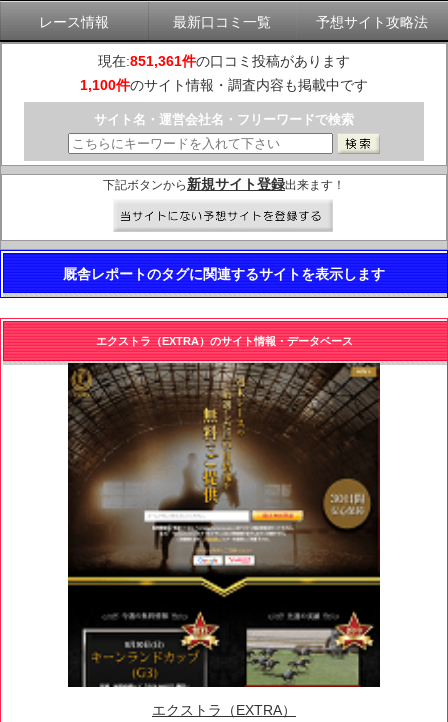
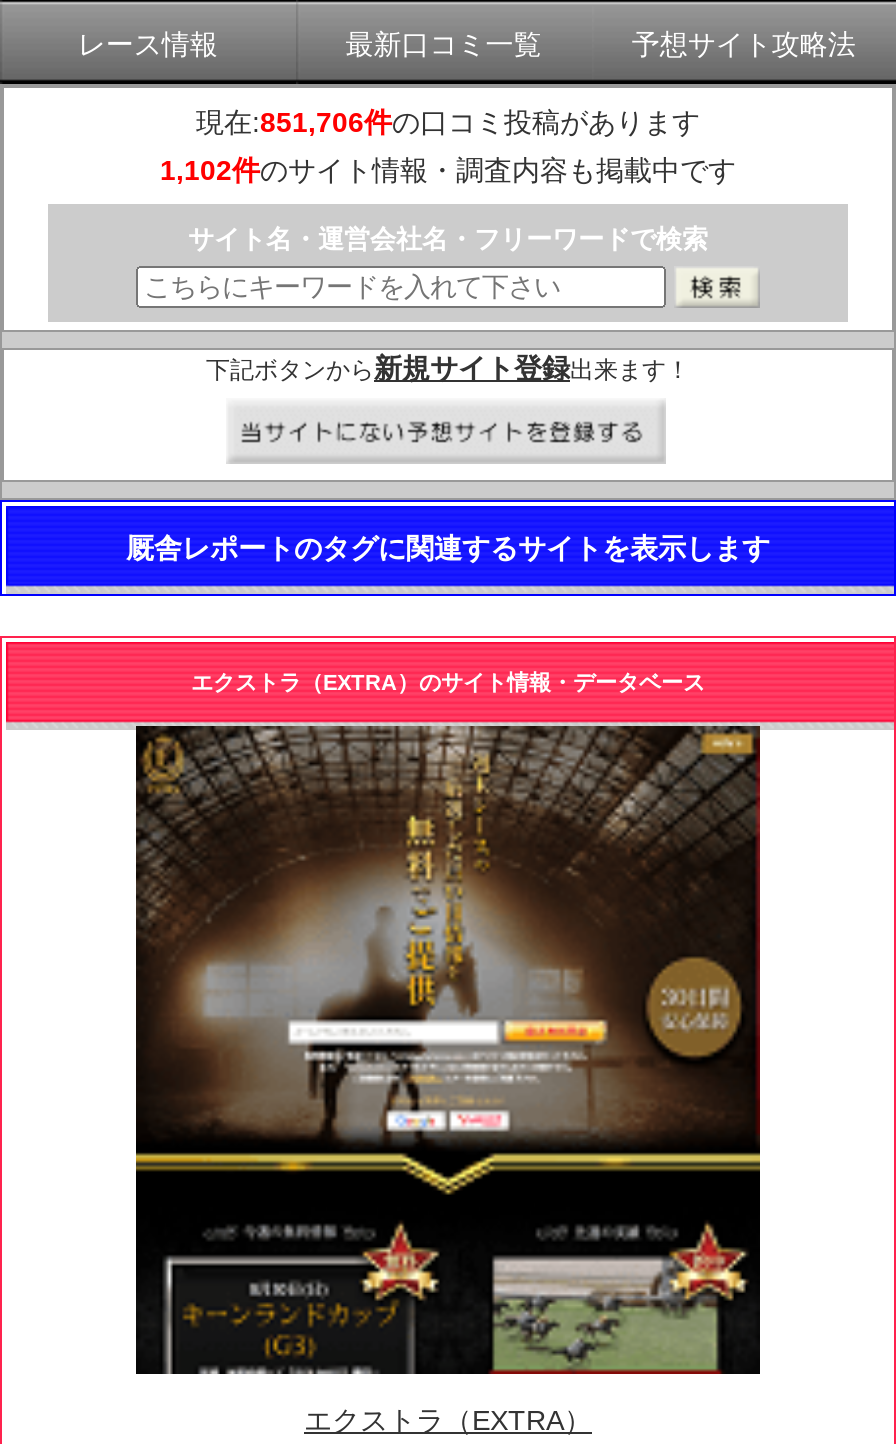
- 現在:851,361件の口コミ投稿があります
+ 現在:851,706件の口コミ投稿があります

- 1,100件のサイト情報・調査内容も掲載中です
+ 1,102件のサイト情報・調査内容も掲載中です
